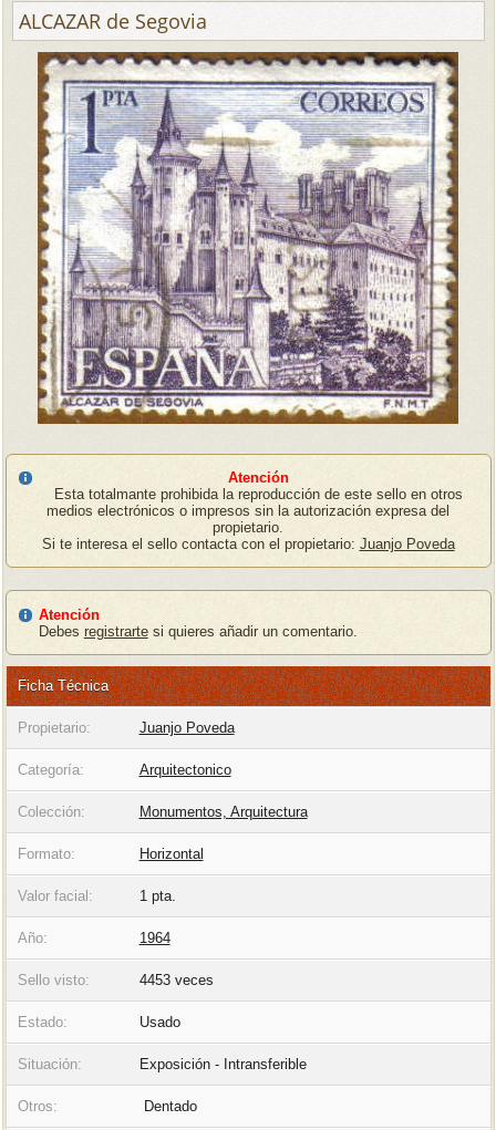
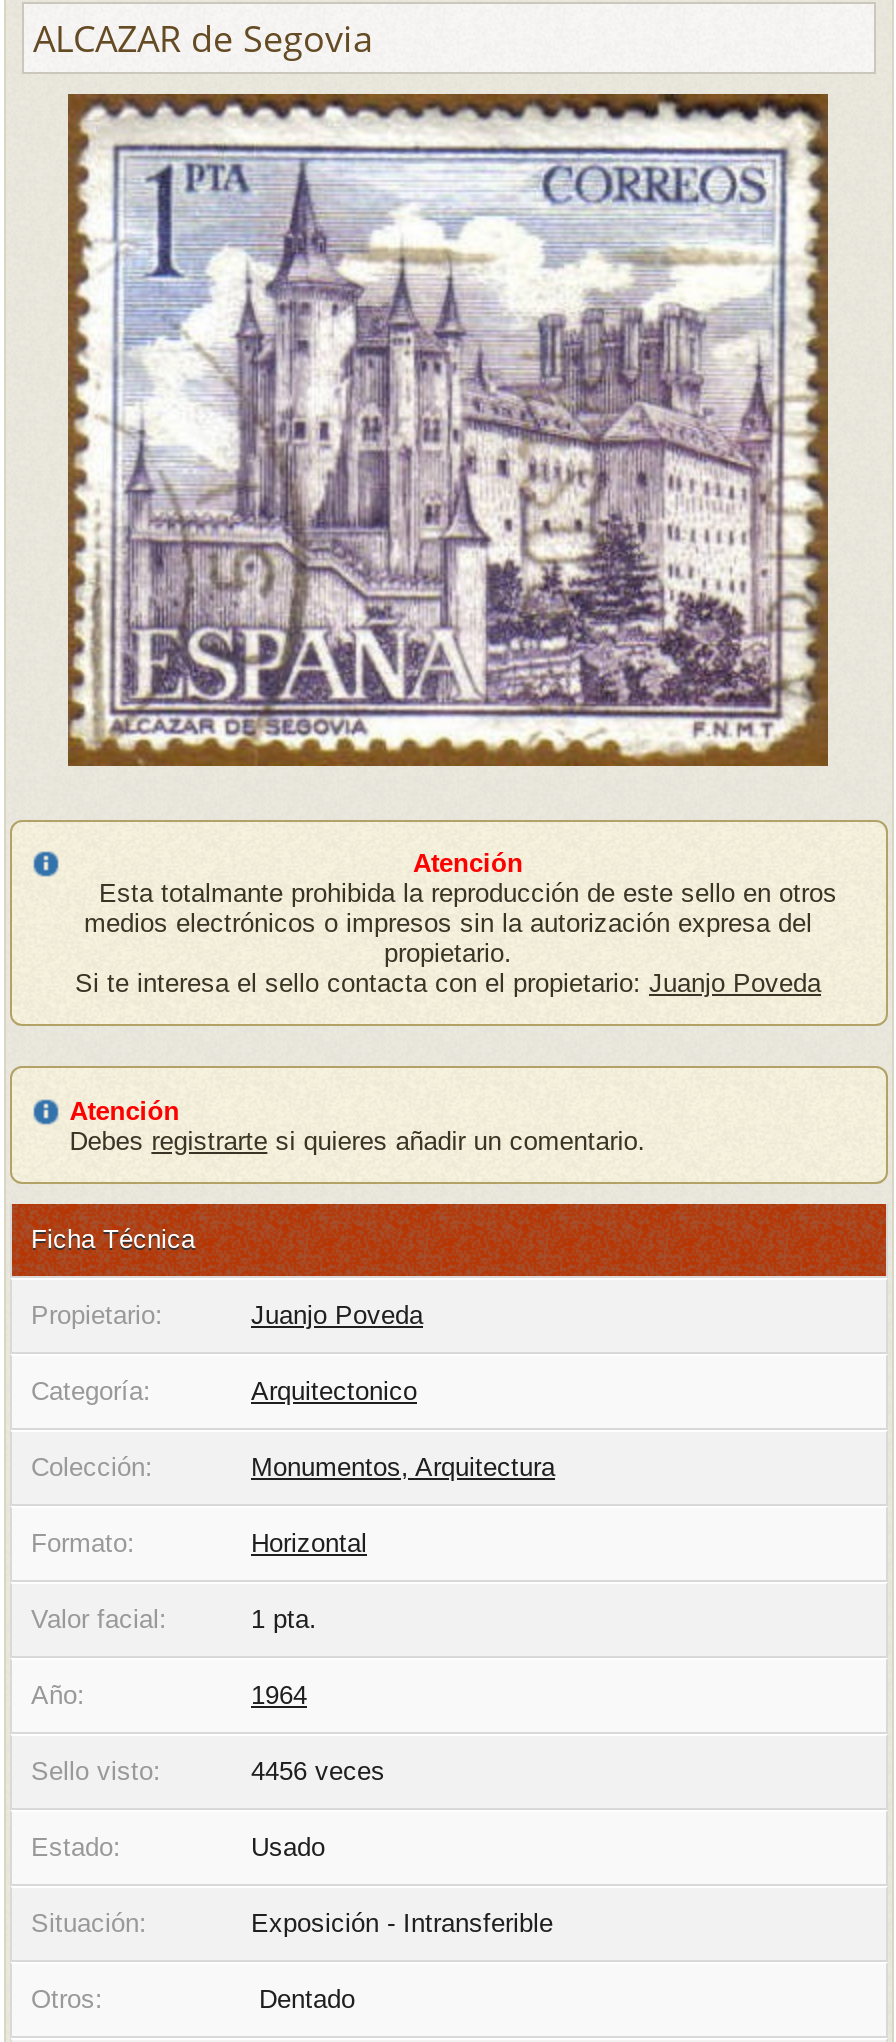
- 4453 veces
+ 4456 veces
